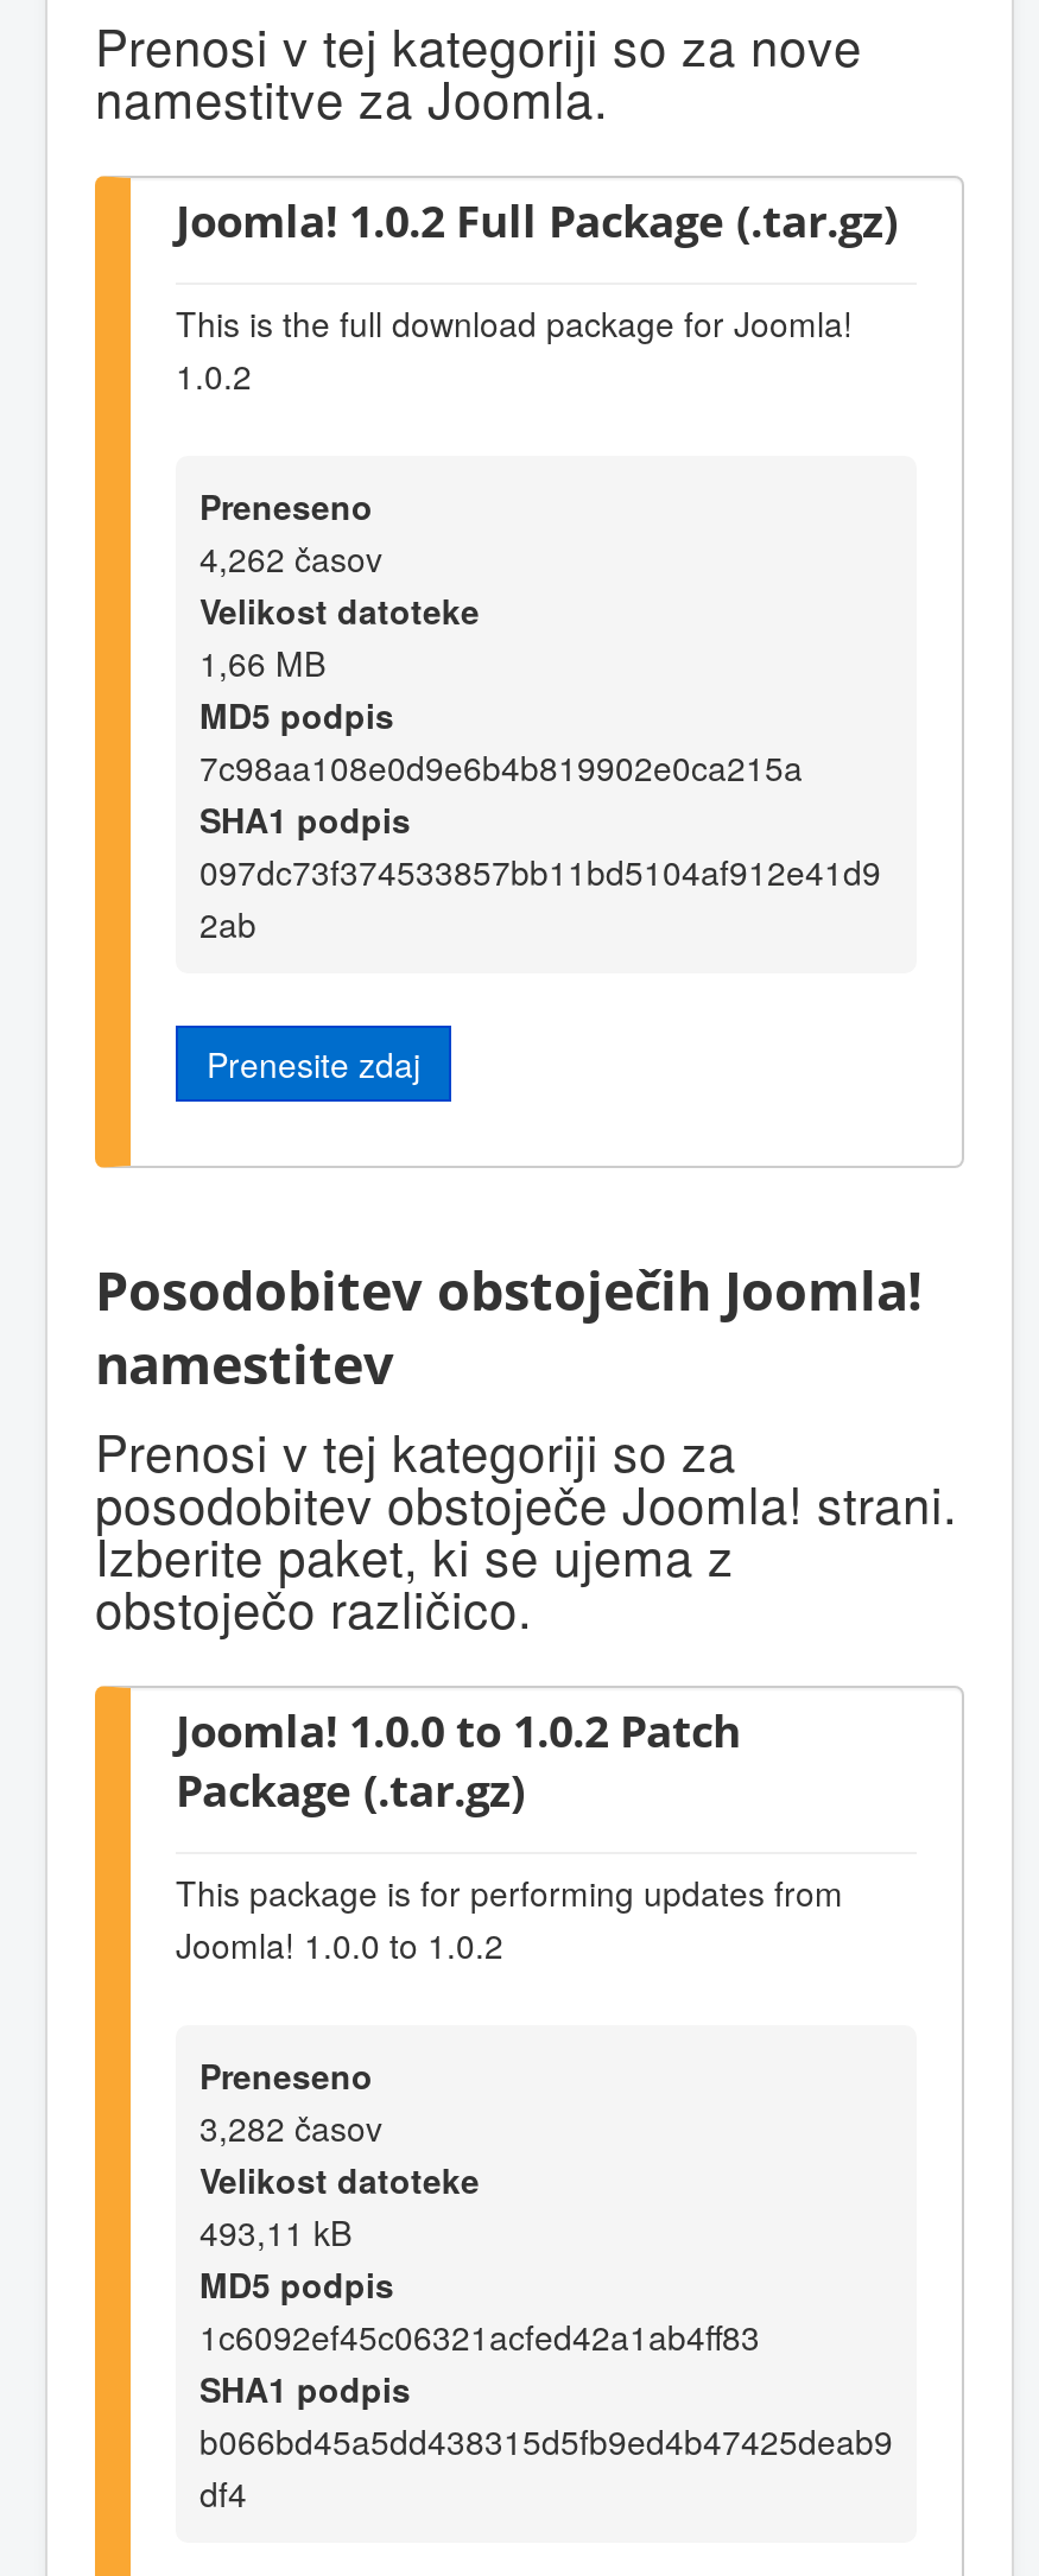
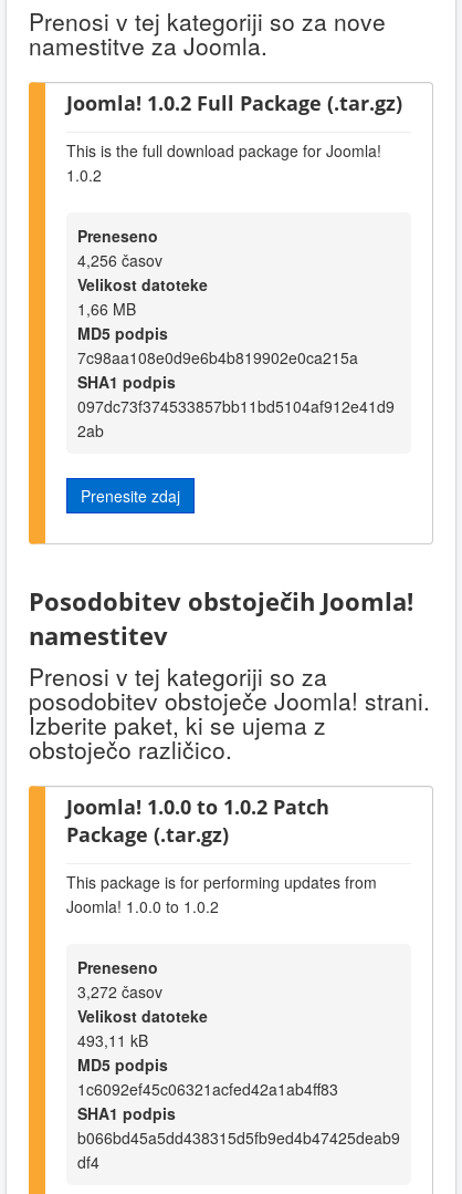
- 4,262 časov
+ 4,256 časov

- 3,282 časov
+ 3,272 časov
